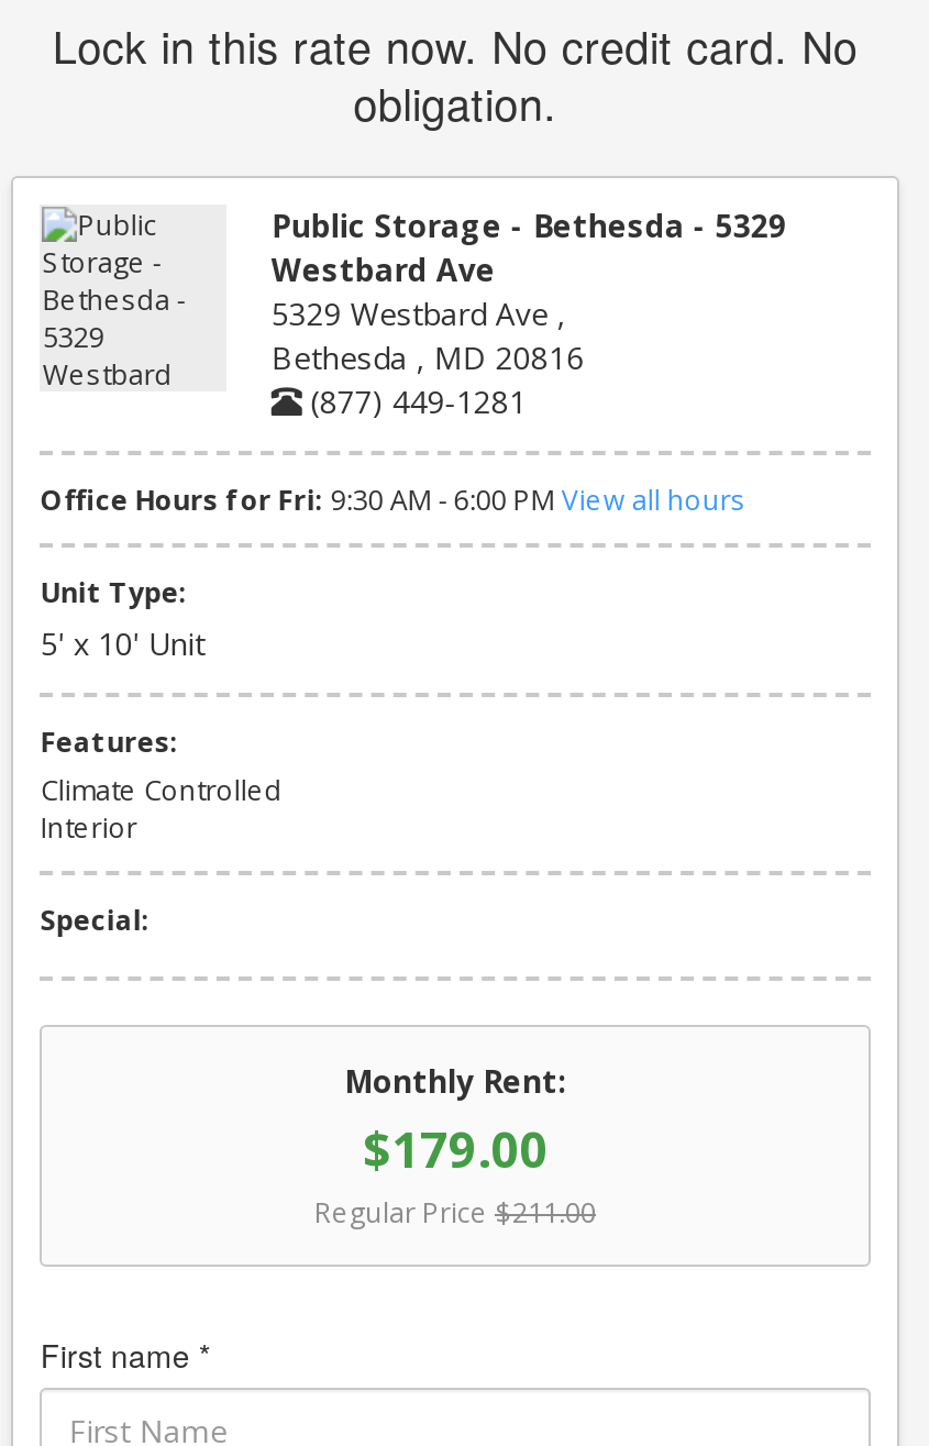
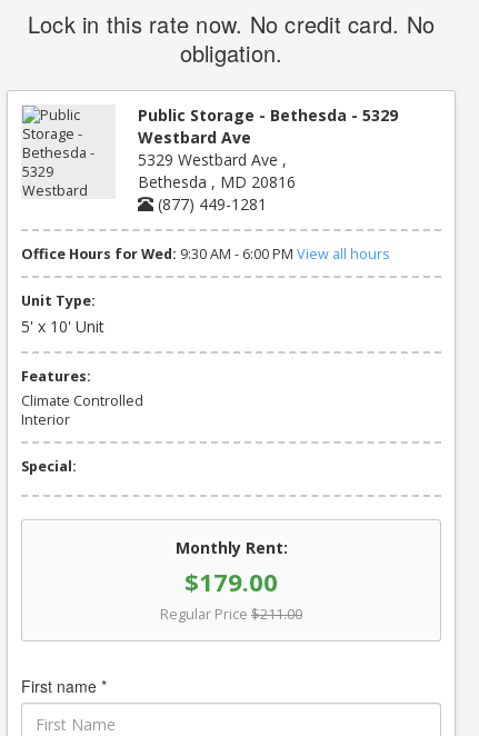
- Office Hours for Fri: 9:30 AM - 6:00 PM View all hours
+ Office Hours for Wed: 9:30 AM - 6:00 PM View all hours
